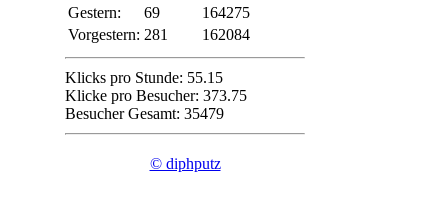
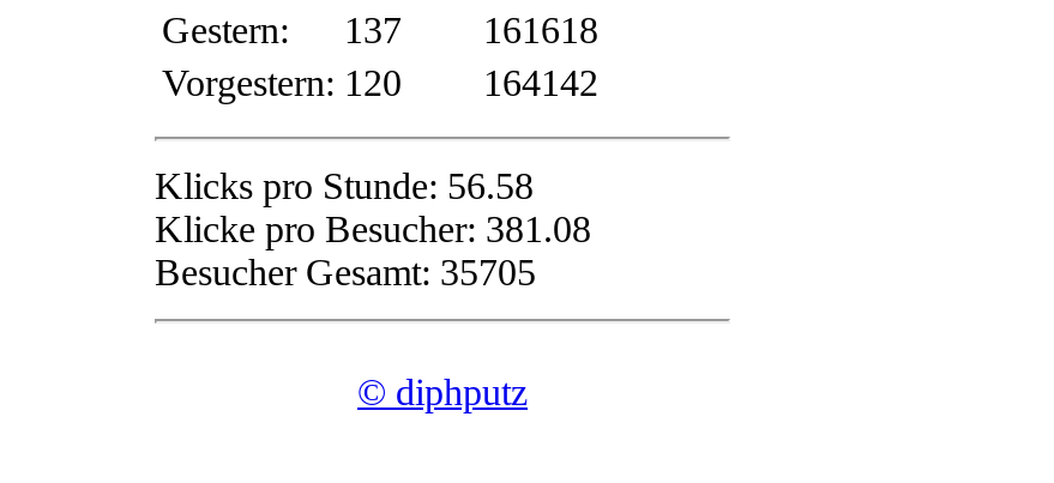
- 69
+ 137

- 164275
+ 161618

- Vorgestern: 281
+ Vorgestern: 120

- 162084
+ 164142

- Klicks pro Stunde: 55.15
+ Klicks pro Stunde: 56.58

- Klicke pro Besucher: 373.75
+ Klicke pro Besucher: 381.08

- Besucher Gesamt: 35479
+ Besucher Gesamt: 35705
